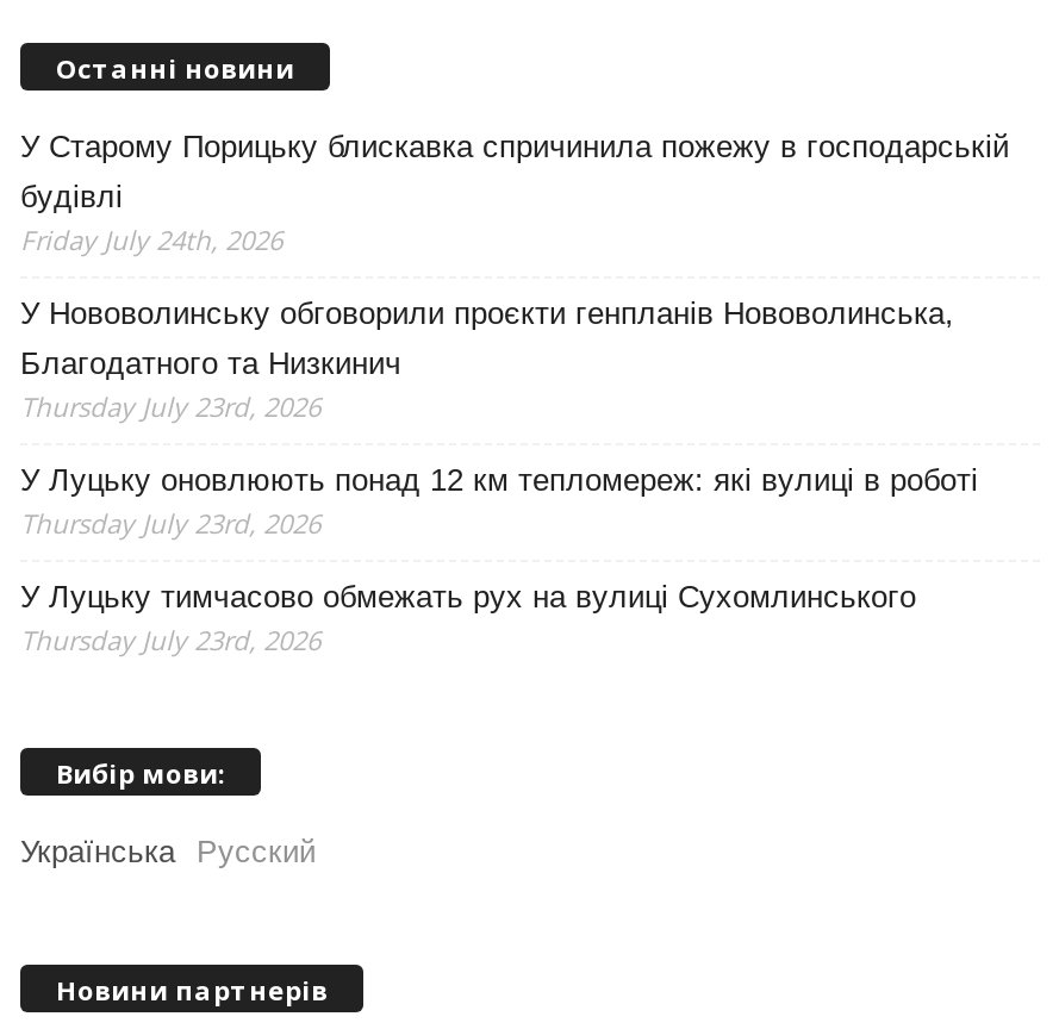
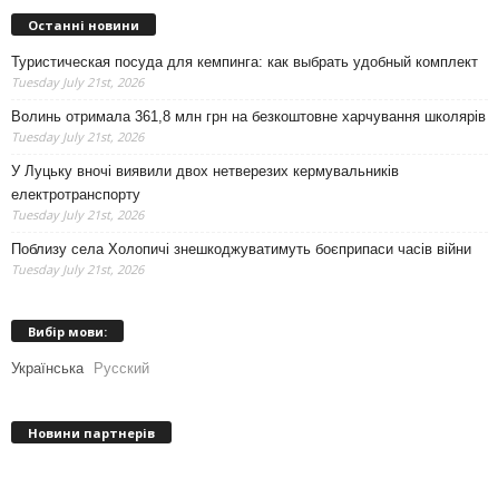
- У Старому Порицьку блискавка спричинила пожежу в господарській
- будівлі
- Friday July 24th, 2026
+ Туристическая посуда для кемпинга: как выбрать удобный комплект
+ Tuesday July 21st, 2026

- У Нововолинську обговорили проєкти генпланів Нововолинська,
- Благодатного та Низкинич
- Thursday July 23rd, 2026
+ Волинь отримала 361,8 млн грн на безкоштовне харчування школярів
+ Tuesday July 21st, 2026

- У Луцьку оновлюють понад 12 км тепломереж: які вулиці в роботі
- Thursday July 23rd, 2026
+ У Луцьку вночі виявили двох нетверезих кермувальників
+ електротранспорту
+ Tuesday July 21st, 2026

- У Луцьку тимчасово обмежать рух на вулиці Сухомлинського
- Thursday July 23rd, 2026
+ Поблизу села Холопичі знешкоджуватимуть боєприпаси часів війни
+ Tuesday July 21st, 2026
